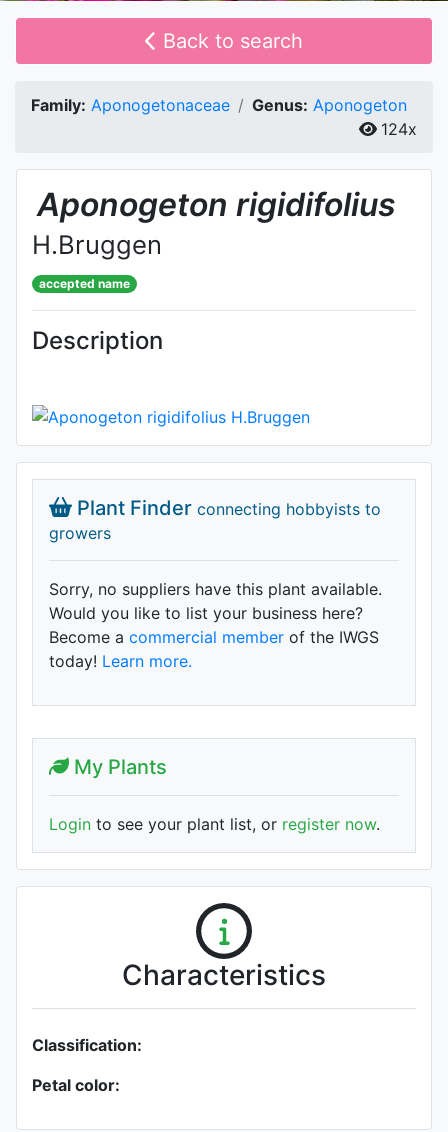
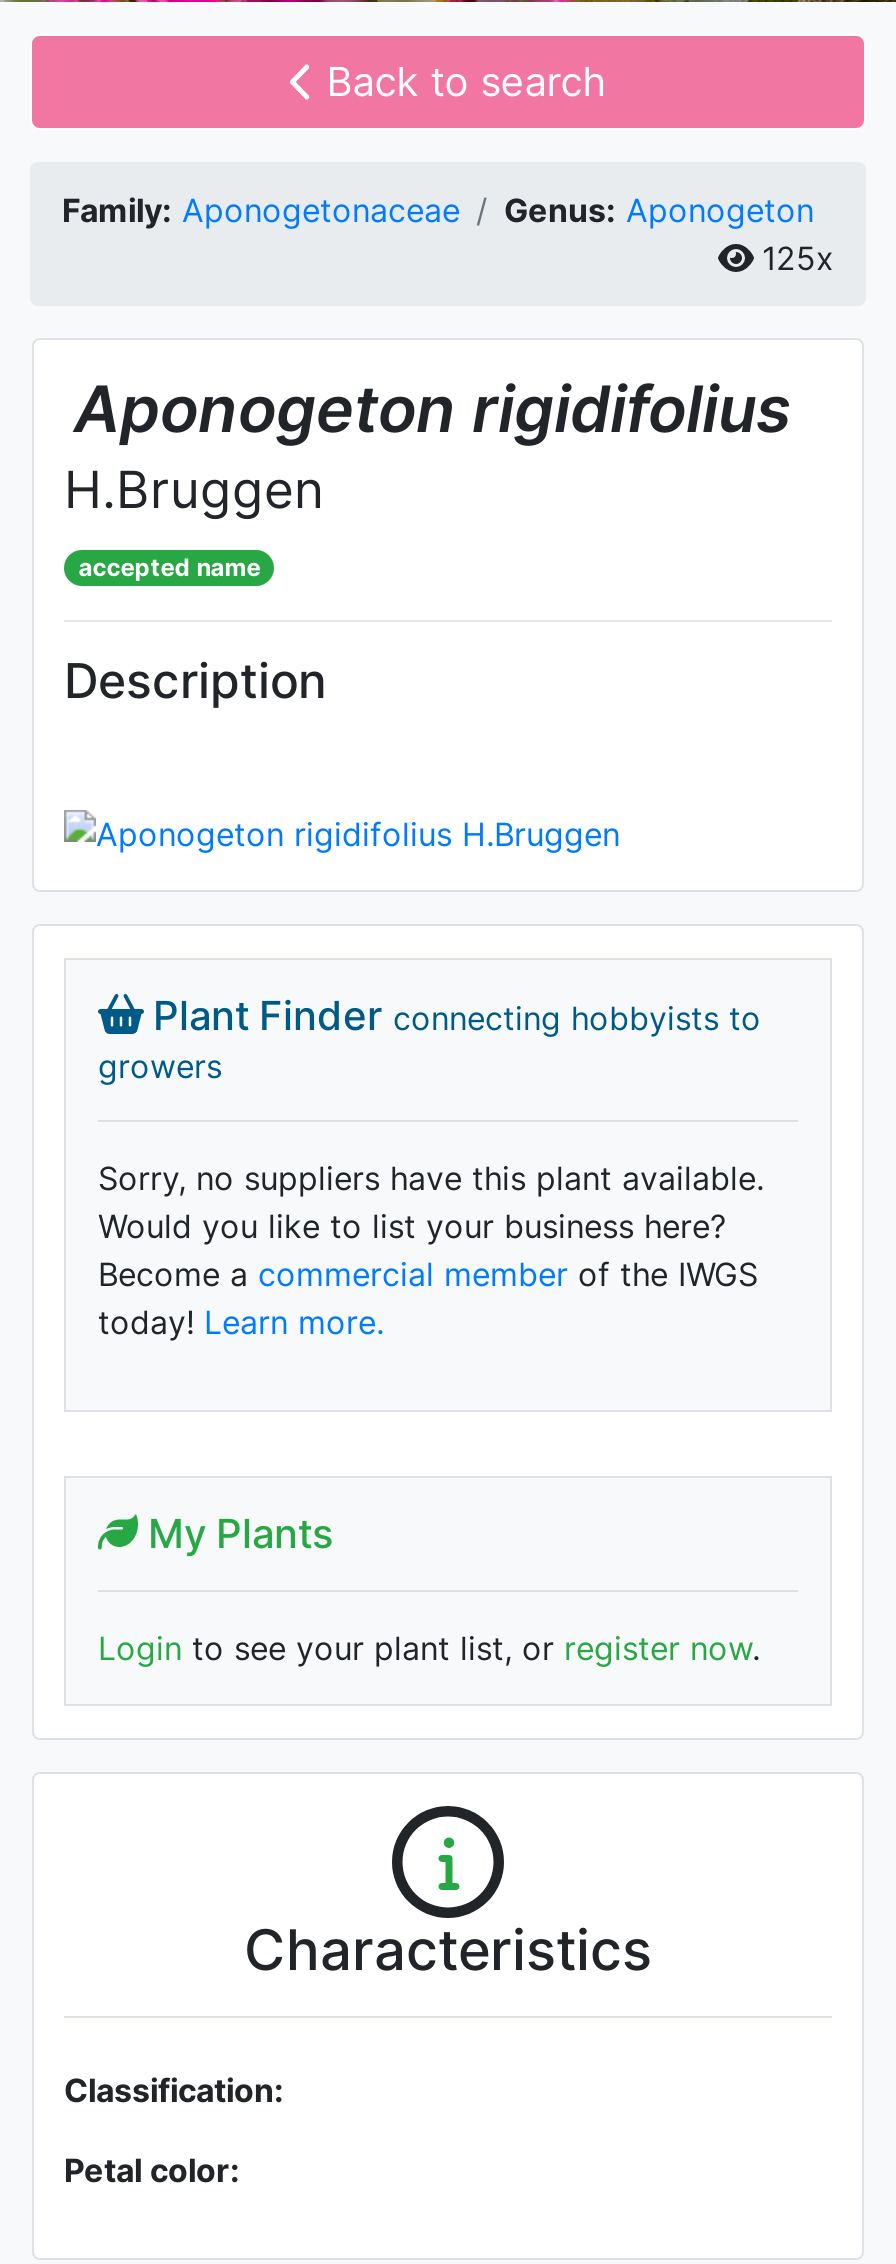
- 124x
+ 125x
